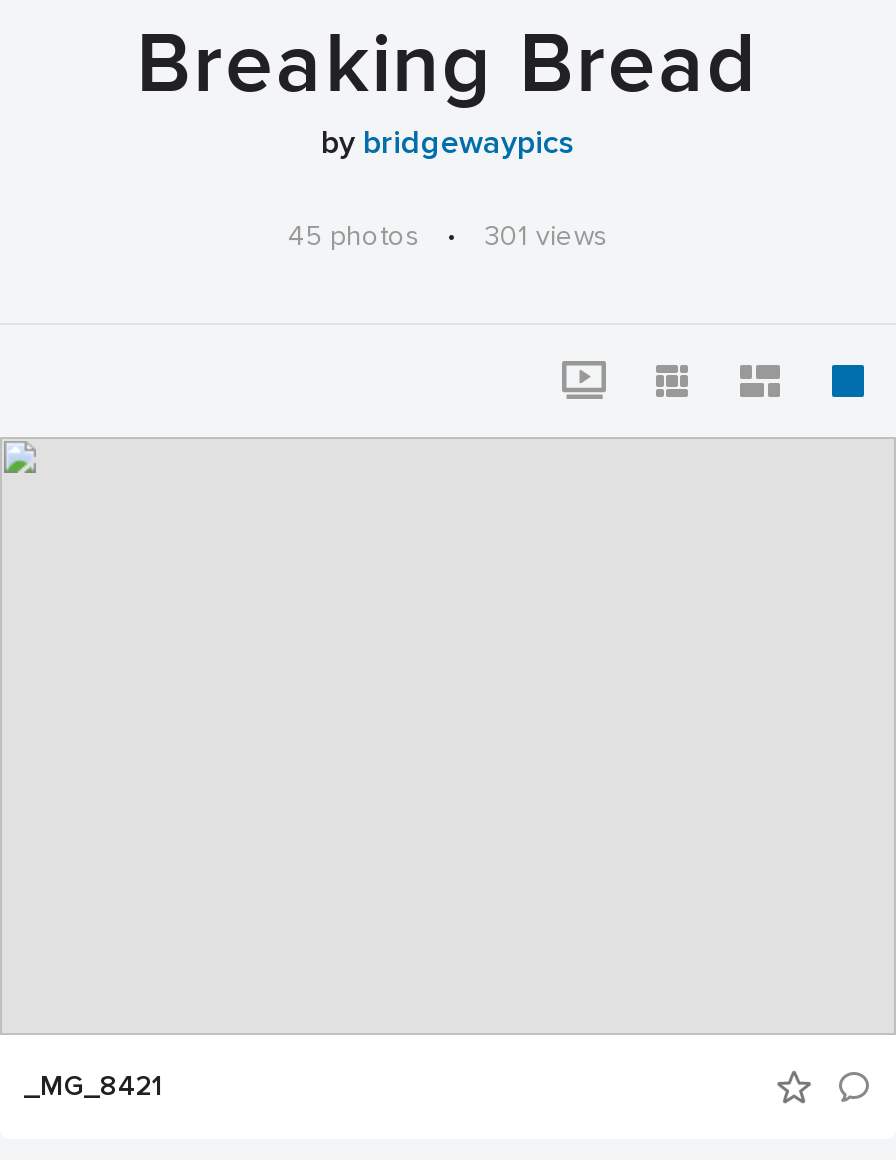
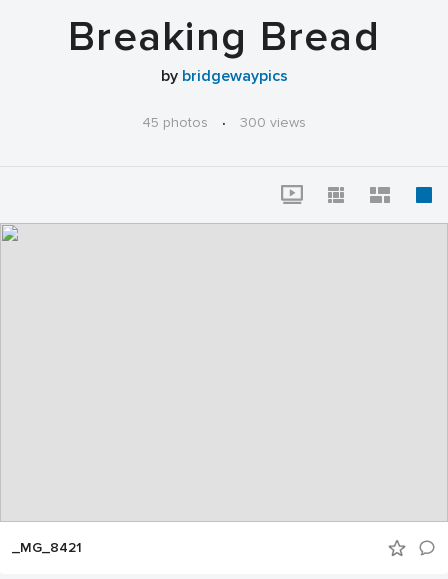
- 301 views
+ 300 views
